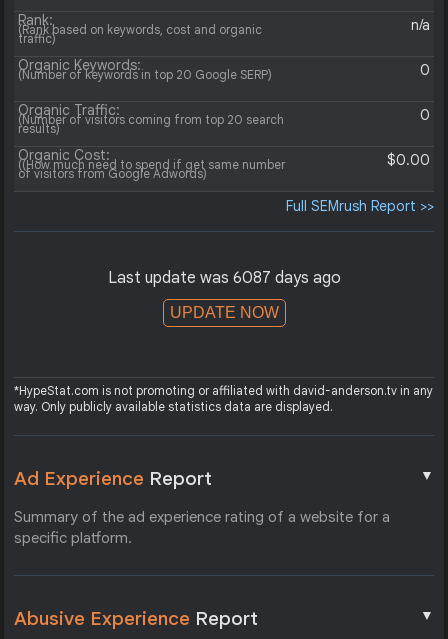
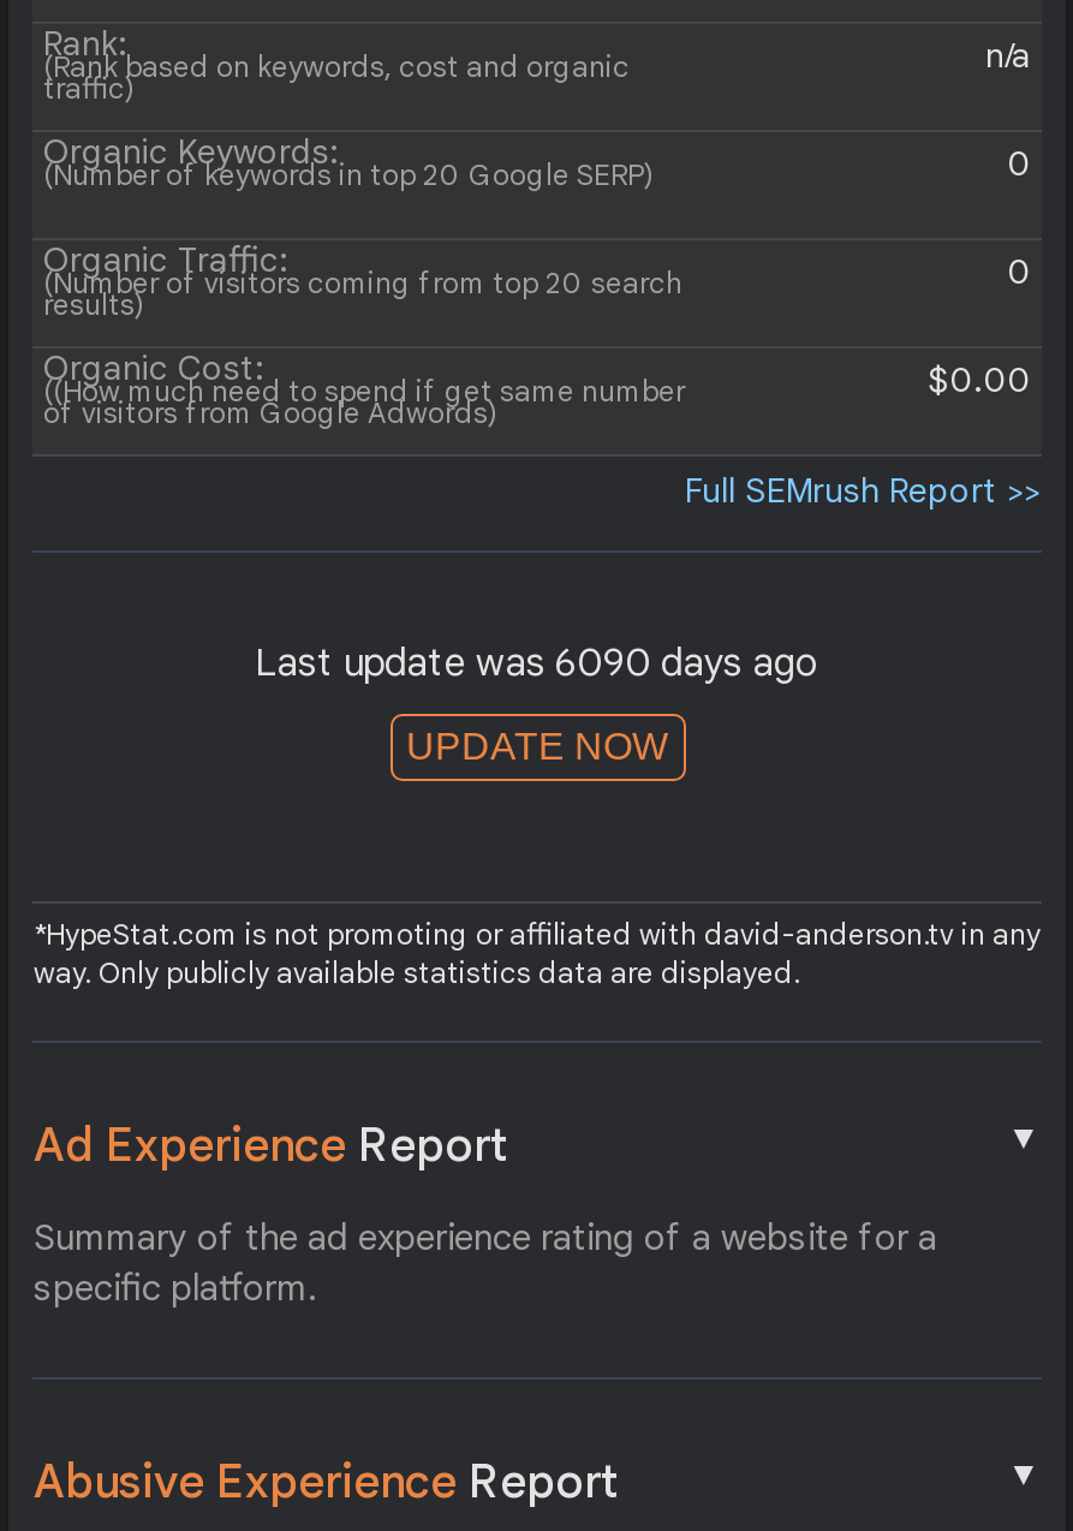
- Last update was 6087 days ago
+ Last update was 6090 days ago
